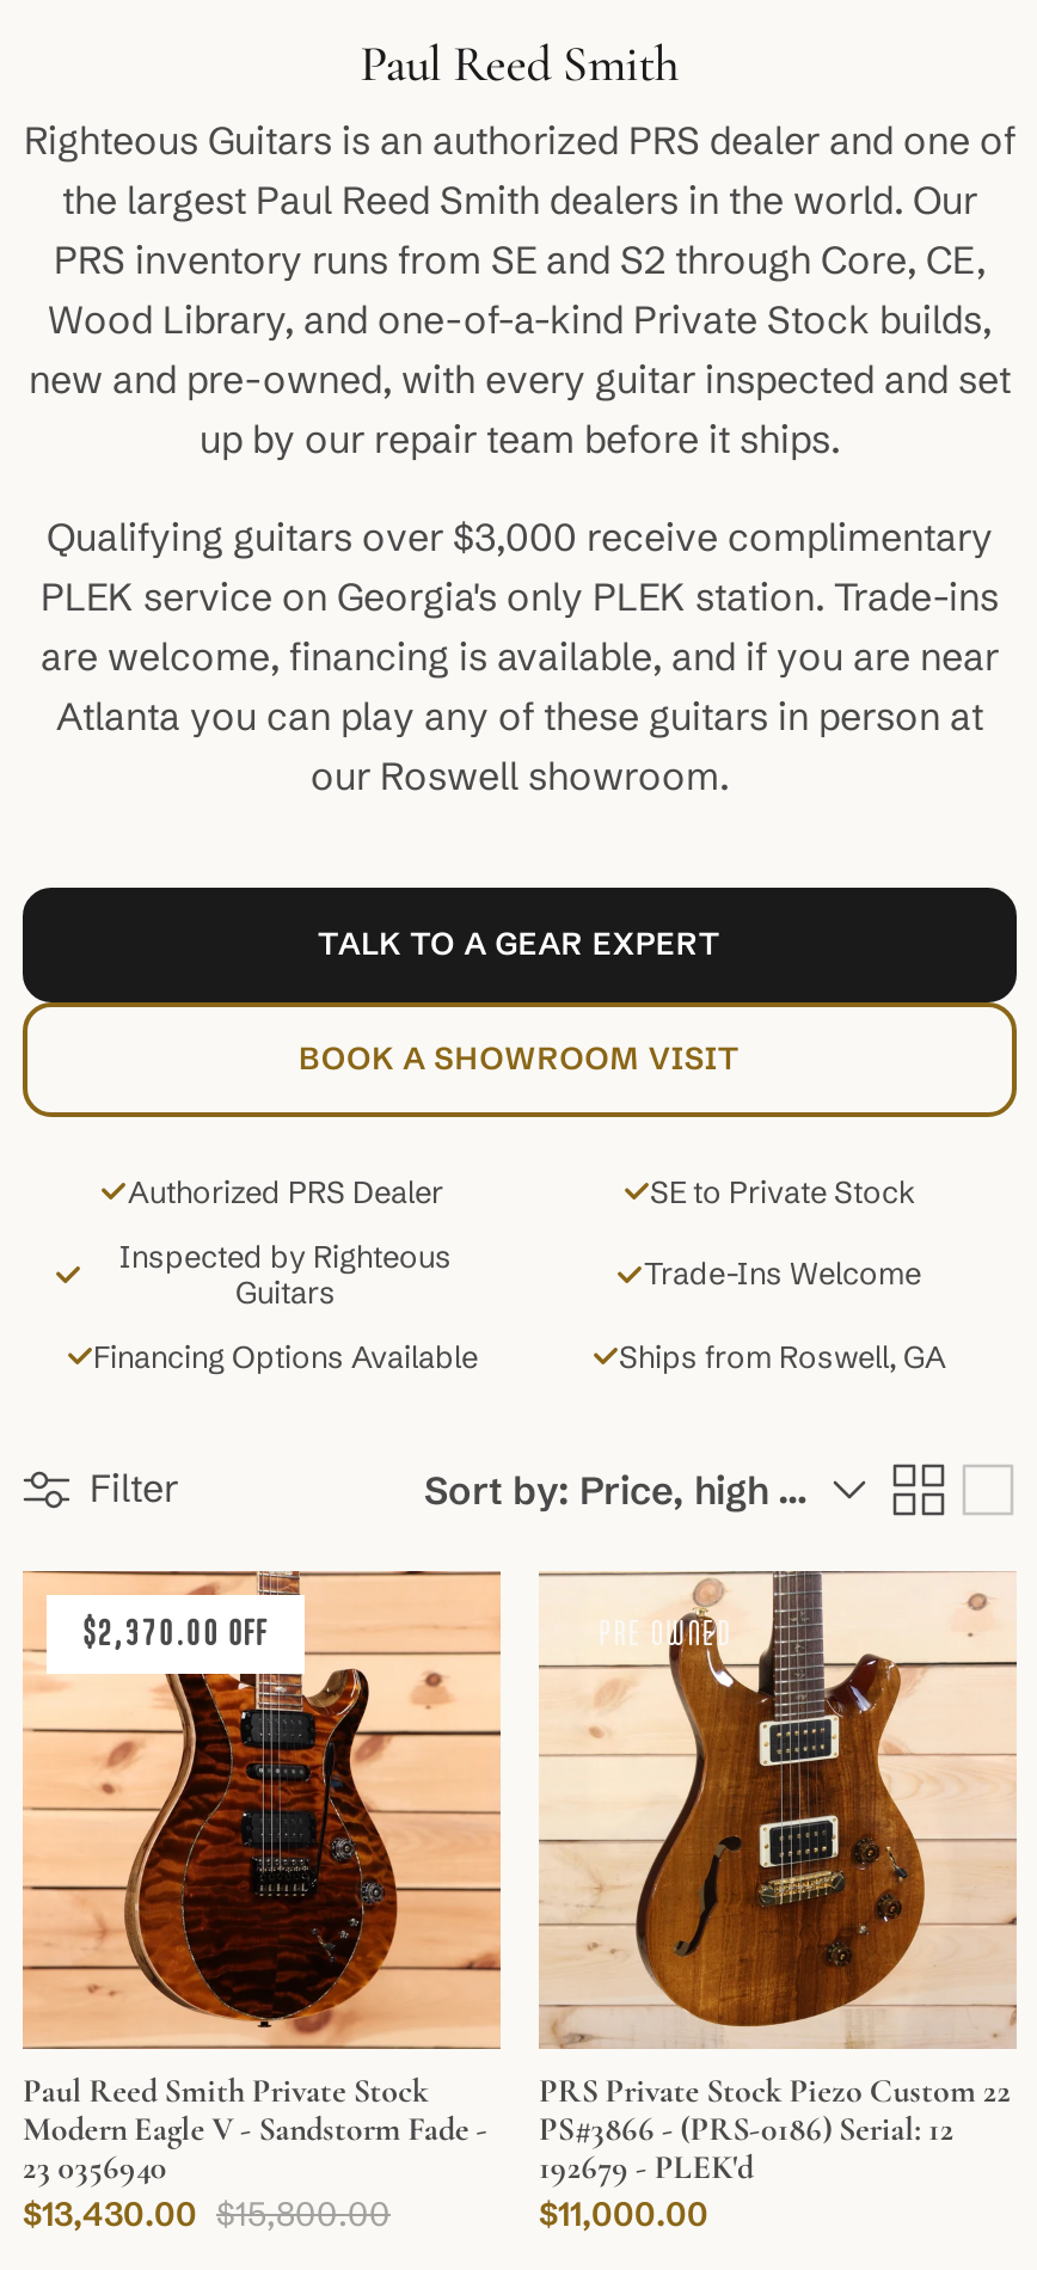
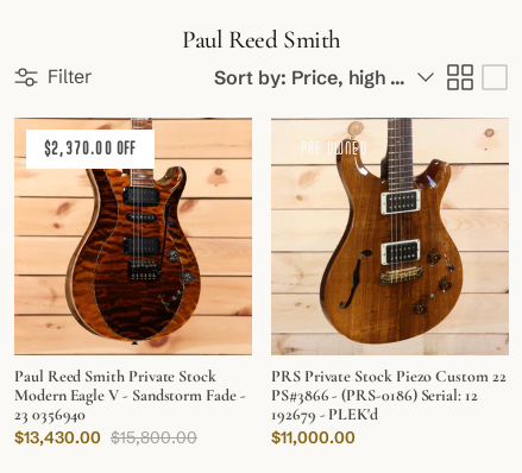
- Righteous Guitars is an authorized PRS dealer and one of
- the largest Paul Reed Smith dealers in the world. Our
- PRS inventory runs from SE and S2 through Core, CE,
- Wood Library, and one-of-a-kind Private Stock builds,
- new and pre-owned, with every guitar inspected and set
- up by our repair team before it ships.
- Qualifying guitars over $3,000 receive complimentary
- PLEK service on Georgia's only PLEK station. Trade-ins
- are welcome, financing is available, and if you are near
- Atlanta you can play any of these guitars in person at
- our Roswell showroom.

- [image]
- TALK TO A GEAR EXPERT
- BOOK A SHOWROOM VISIT
- Authorized PRS Dealer
- SE to Private Stock
- Inspected by Righteous
- Guitars
- Trade-Ins Welcome
- Financing Options Available
- Ships from Roswell, GA
